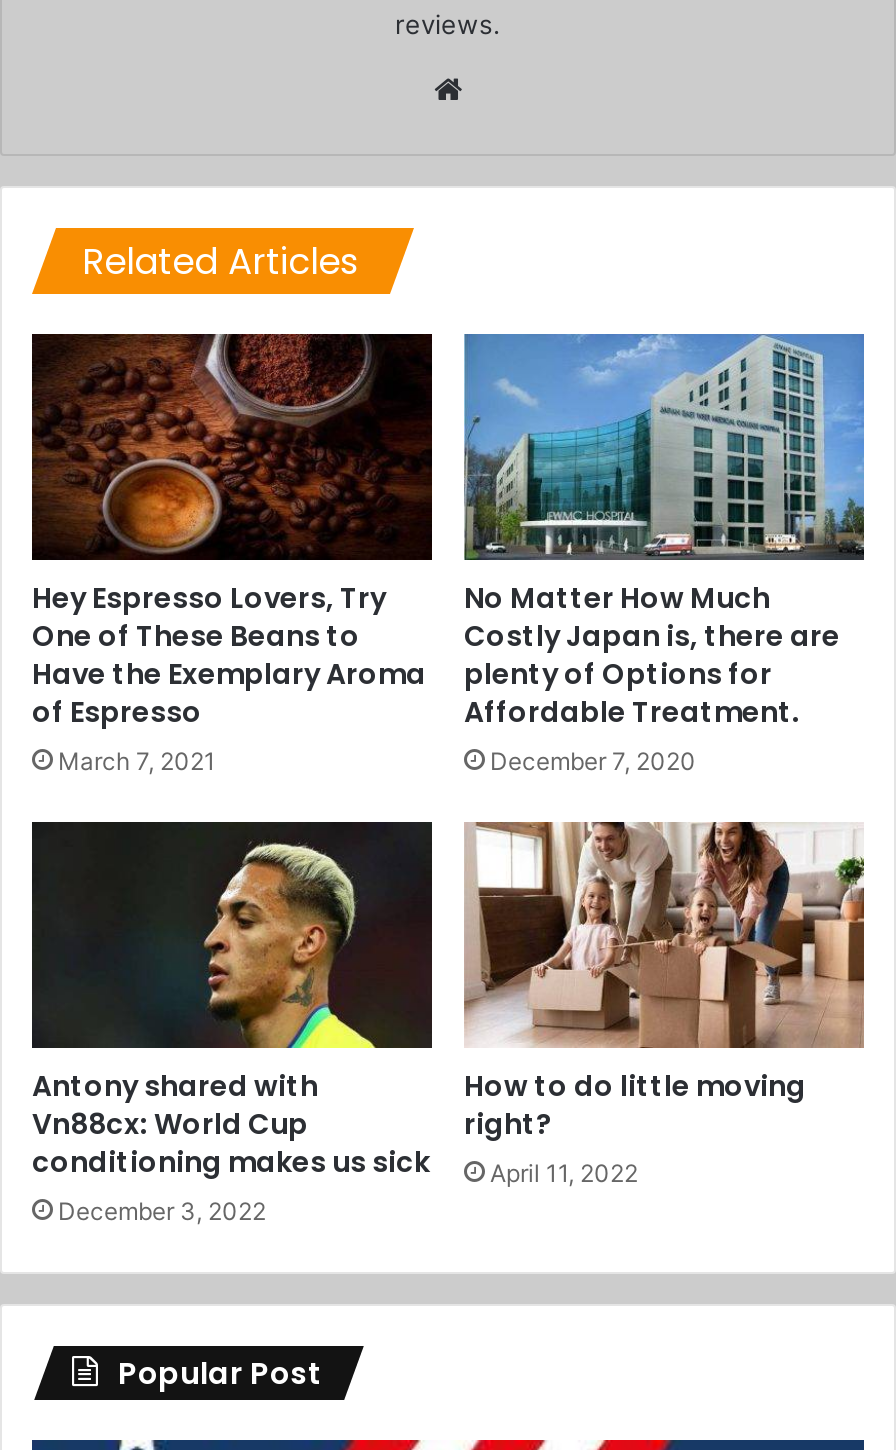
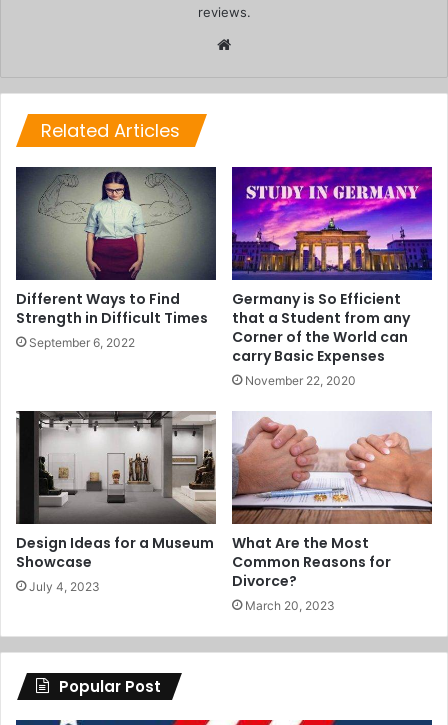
- [image]
- Hey Espresso Lovers, Try
- One of These Beans to
- Have the Exemplary Aroma
- of Espresso
- March 7, 2021
+ [image]
+ Different Ways to Find
+ Strength in Difficult Times
+ September 6, 2022

- [image]
- No Matter How Much
- Costly Japan is, there are
- plenty of Options for
- Affordable Treatment.
- December 7, 2020
+ [image]
+ Germany is So Efficient
+ that a Student from any
+ Corner of the World can
+ carry Basic Expenses
+ November 22, 2020

- [image]
- Antony shared with
- Vn88cx: World Cup
- conditioning makes us sick
- December 3, 2022
+ [image]
+ Design Ideas for a Museum
+ Showcase
+ July 4, 2023

- [image]
- How to do little moving
- right?
- April 11, 2022
+ [image]
+ What Are the Most
+ Common Reasons for
+ Divorce?
+ March 20, 2023
